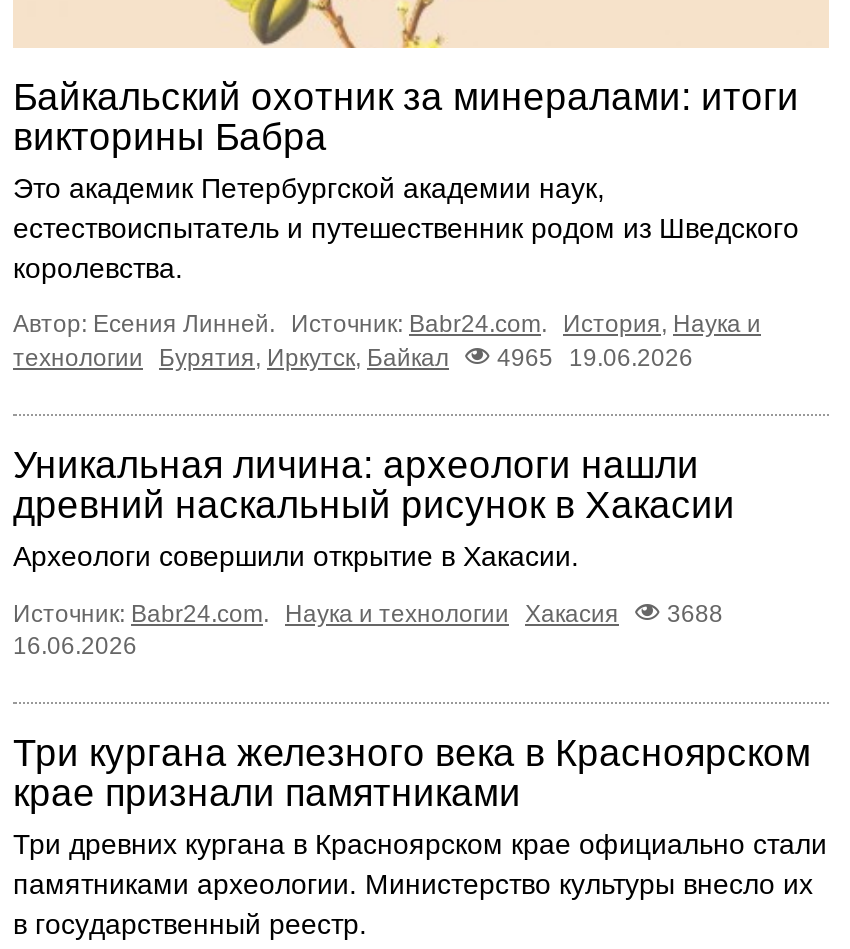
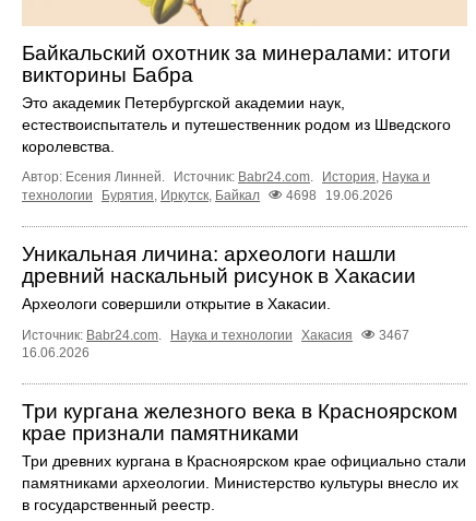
- технологии Бурятия, Иркутск, Байкал 4965 19.06.2026
+ технологии Бурятия, Иркутск, Байкал 4698 19.06.2026

- Источник: Babr24.com. Наука и технологии Хакасия 3688
+ Источник: Babr24.com. Наука и технологии Хакасия 3467
